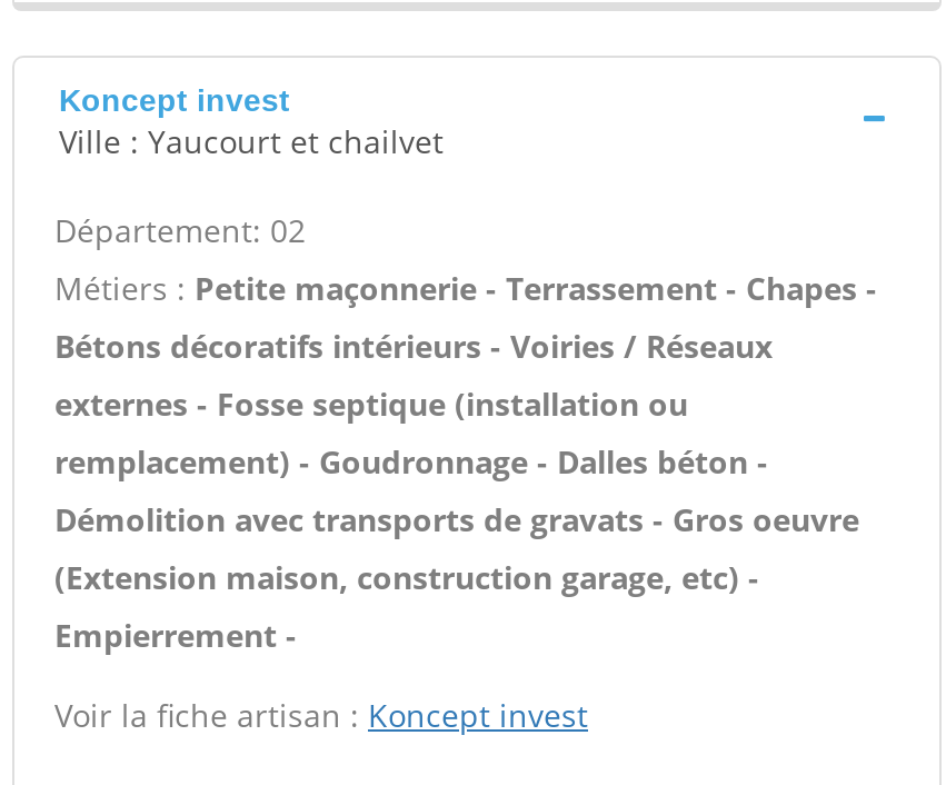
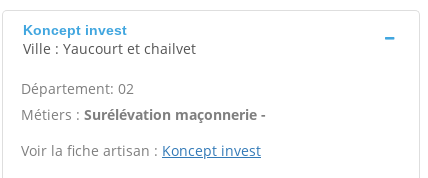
- Métiers : Petite maçonnerie - Terrassement - Chapes -
- Bétons décoratifs intérieurs - Voiries / Réseaux
- externes - Fosse septique (installation ou
- remplacement) - Goudronnage - Dalles béton -
- Démolition avec transports de gravats - Gros oeuvre
- (Extension maison, construction garage, etc) -
- Empierrement -
+ Métiers : Surélévation maçonnerie -
